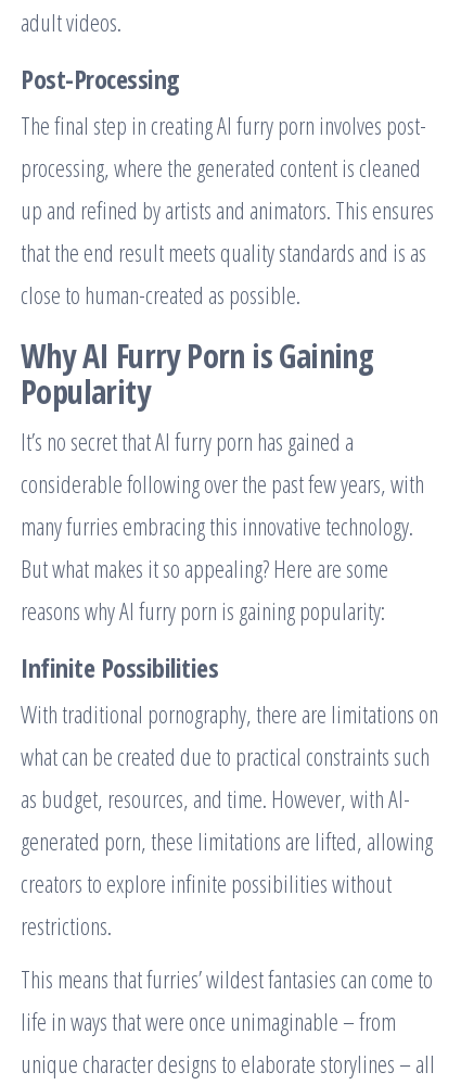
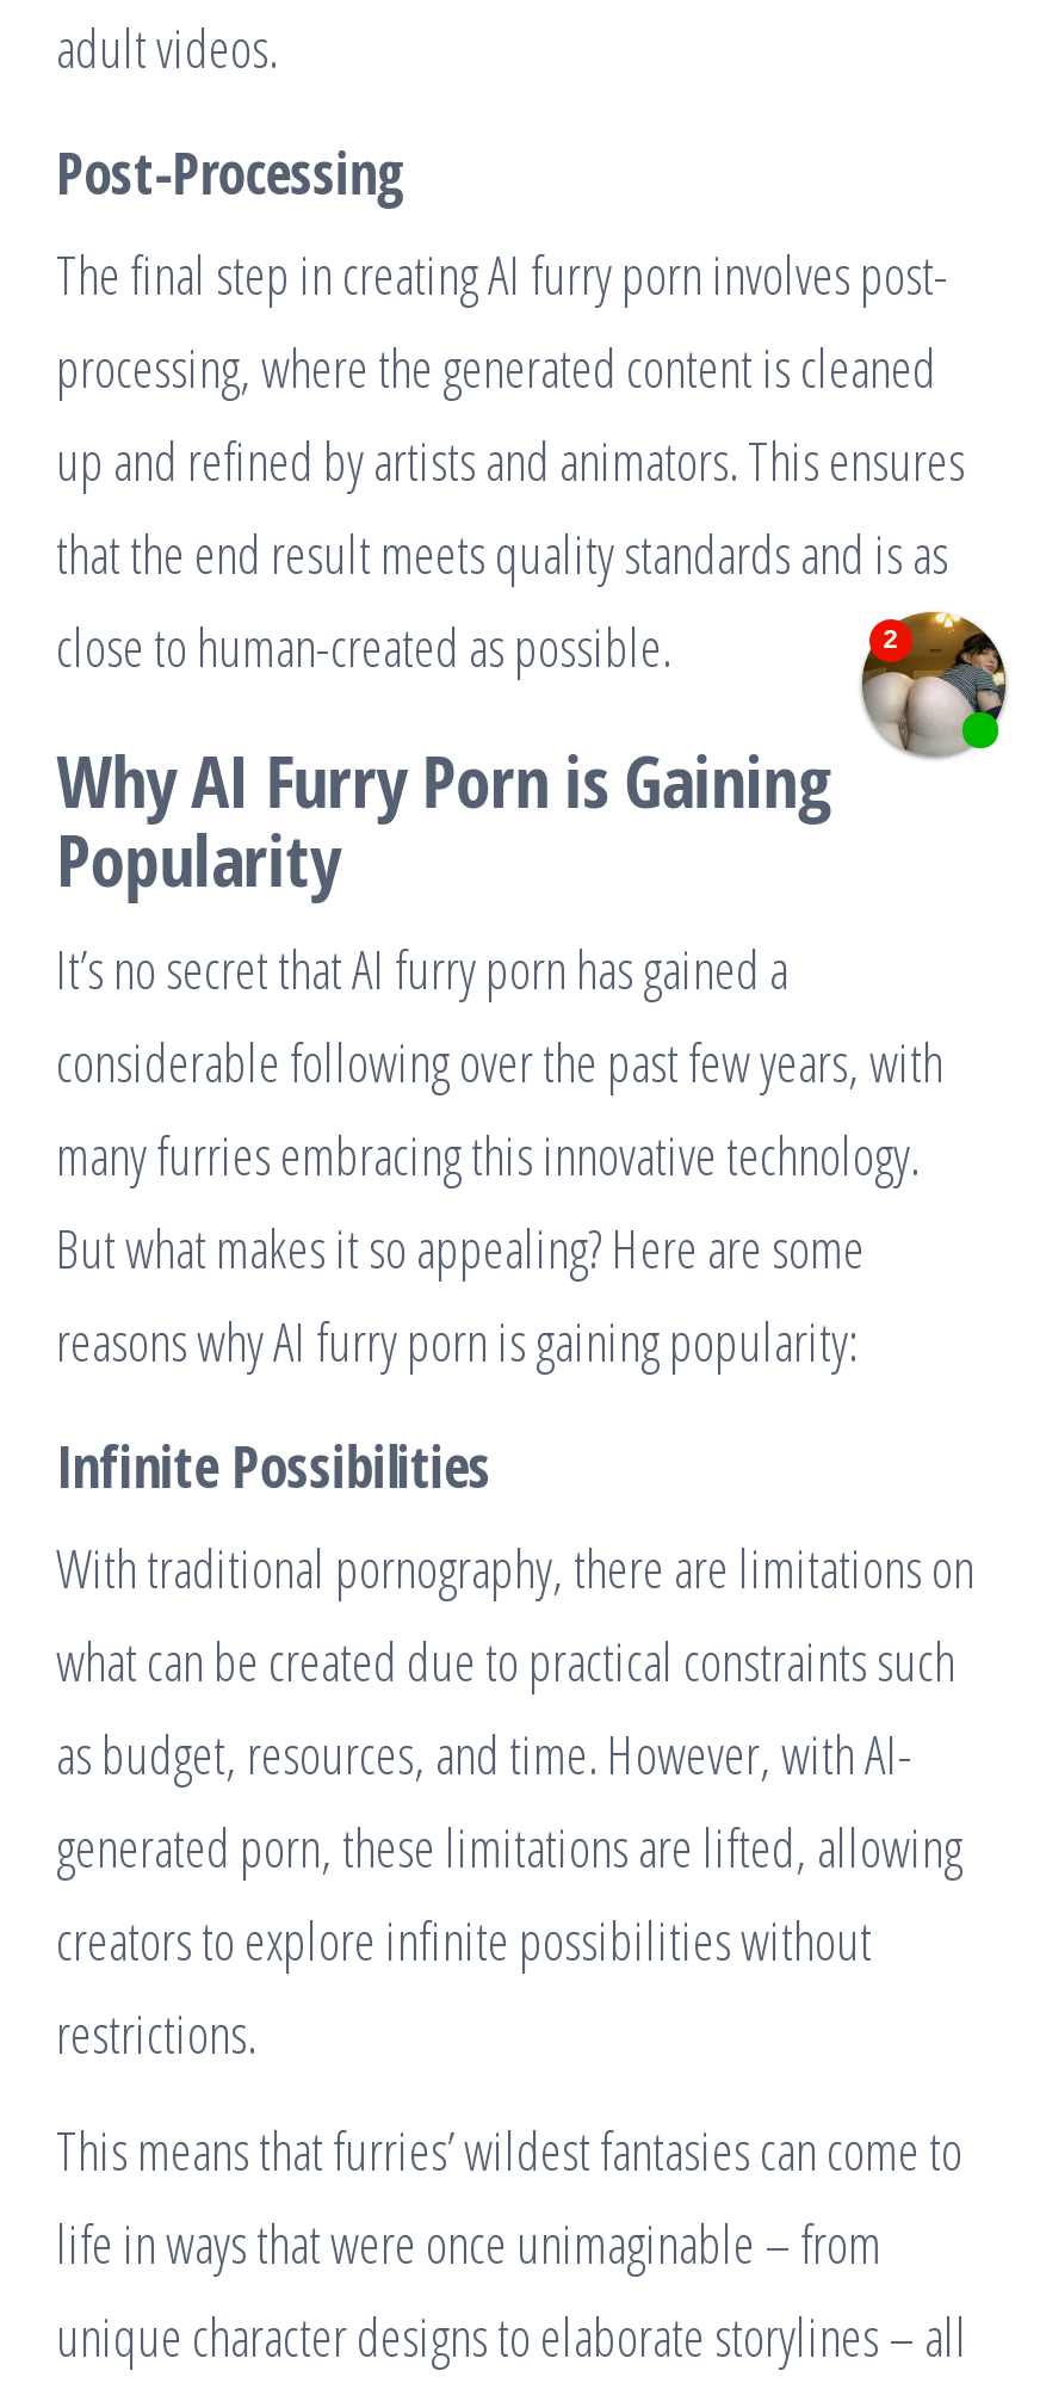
+ [image]
